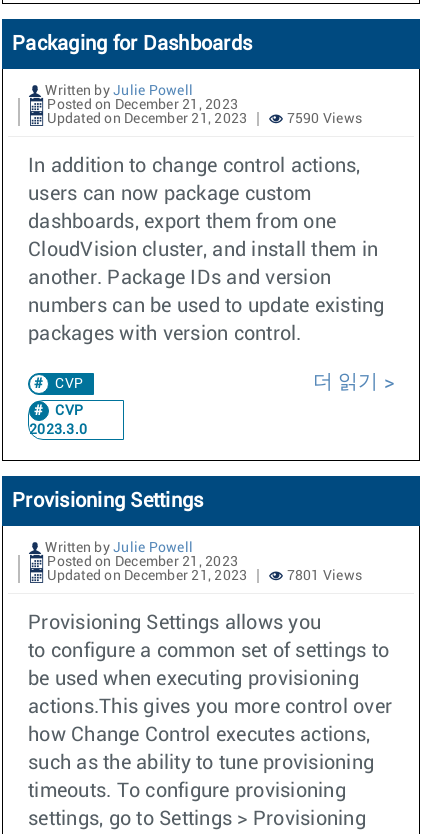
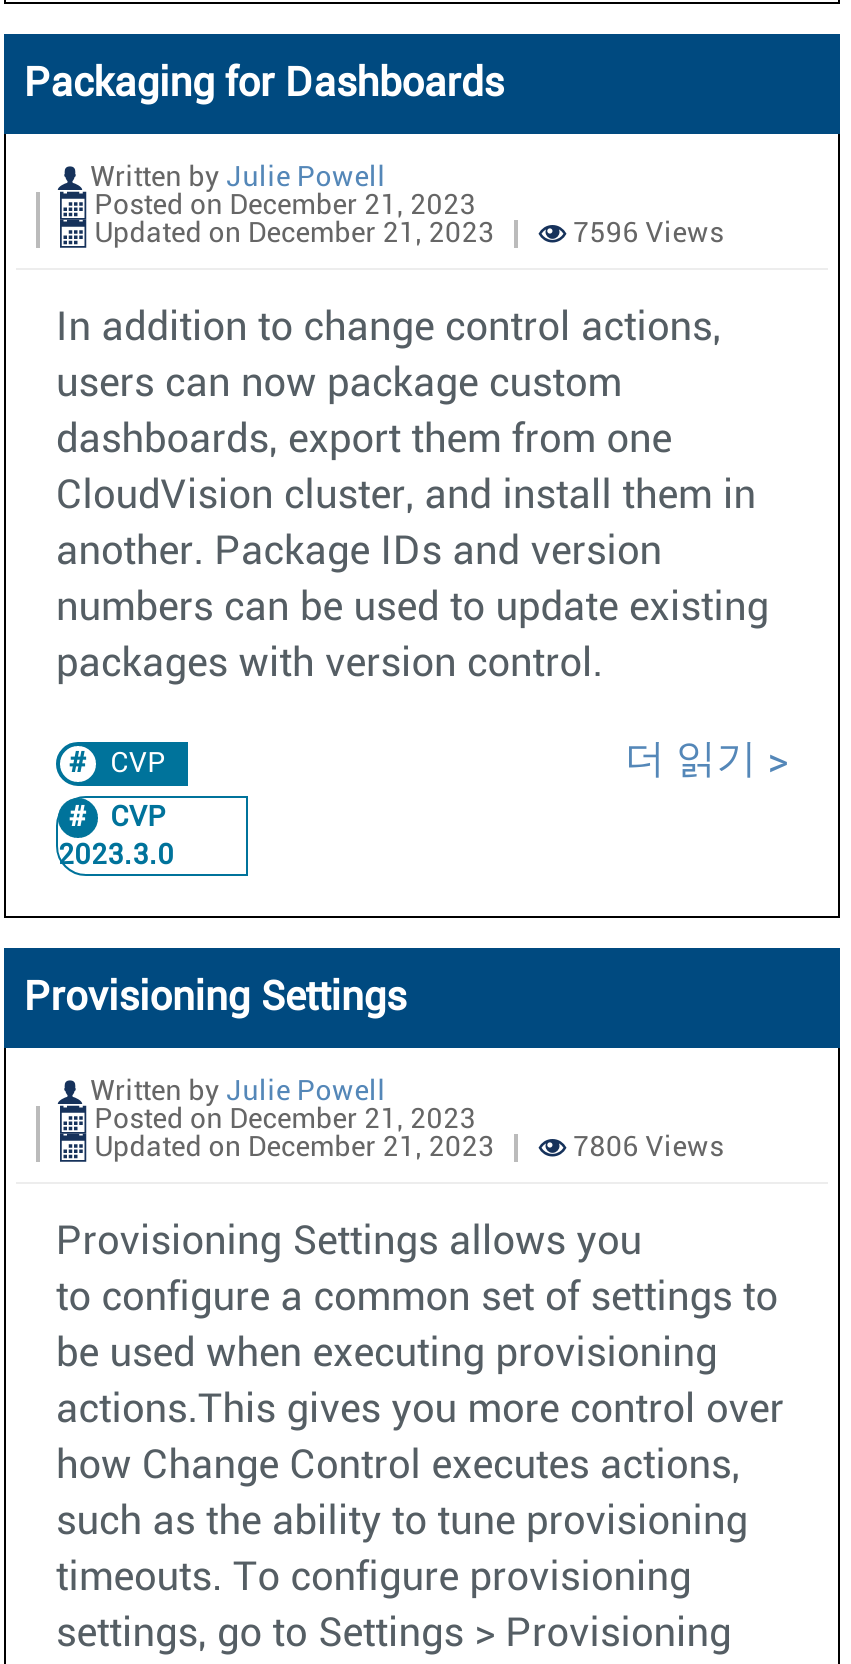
- 7590 Views
+ 7596 Views

- 7801 Views
+ 7806 Views
